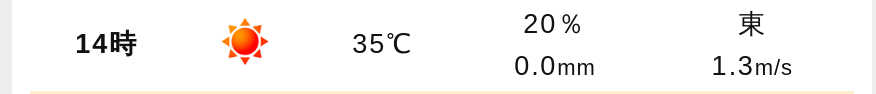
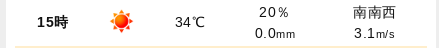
- 東
- 1.3m/s
+ 南南西
+ 3.1m/s

- 14時
- 35℃
+ 15時
+ 34℃
